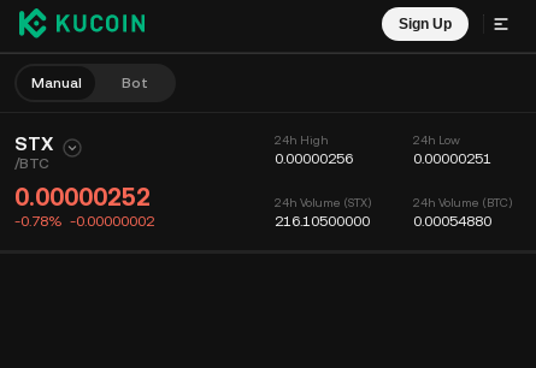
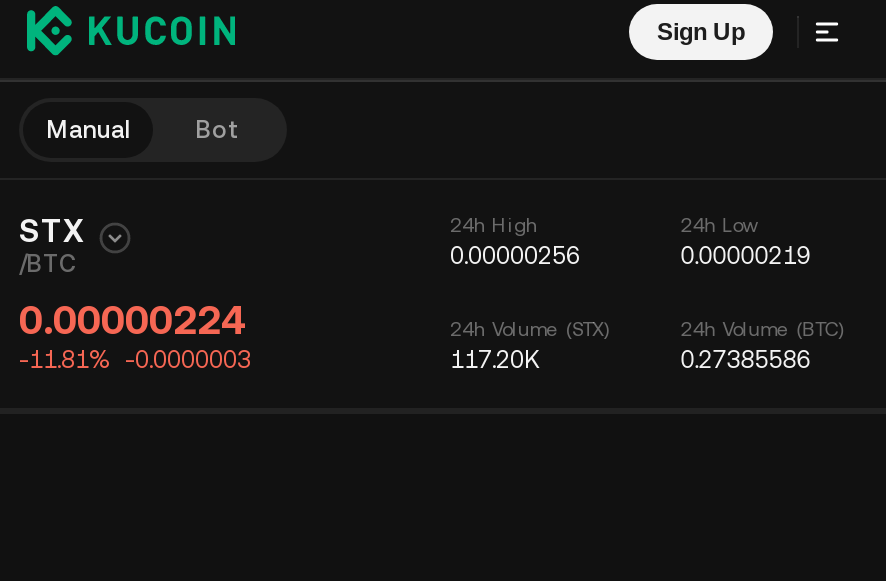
- 0.00000251
+ 0.00000219

- 0.00000252
+ 0.00000224

- -0.78% -0.00000002
+ -11.81% -0.0000003

- 216.10500000
+ 117.20K

- 0.00054880
+ 0.27385586
